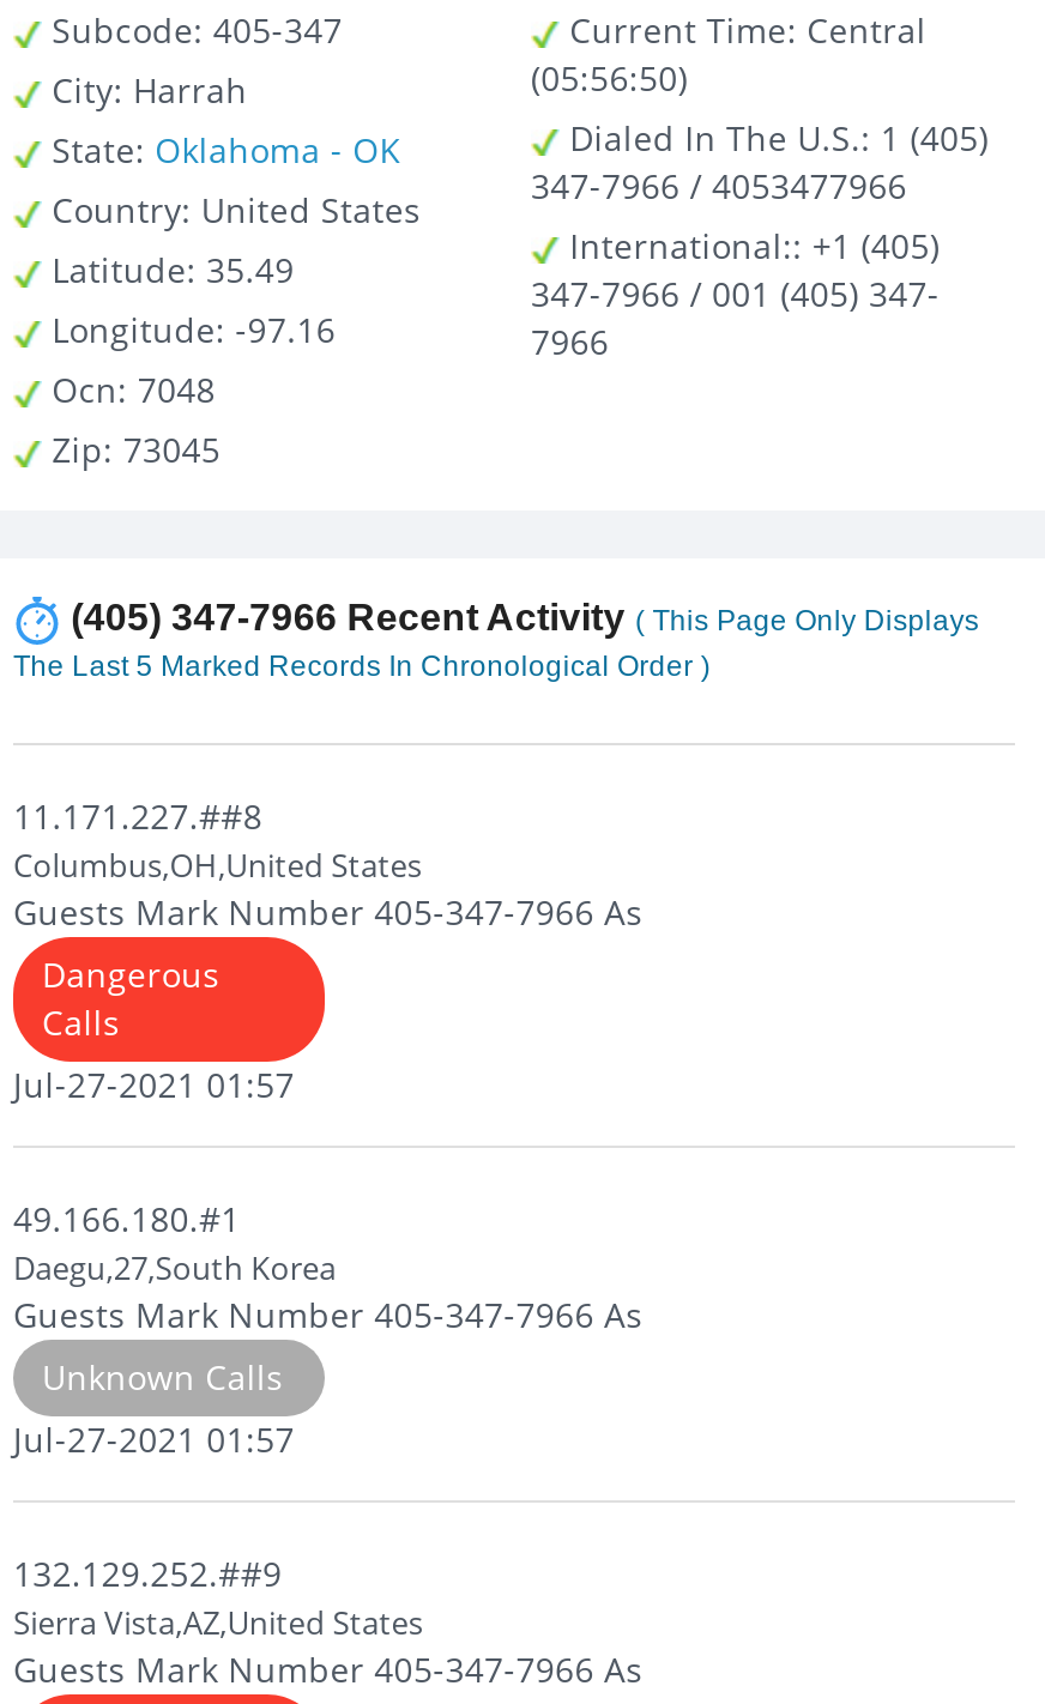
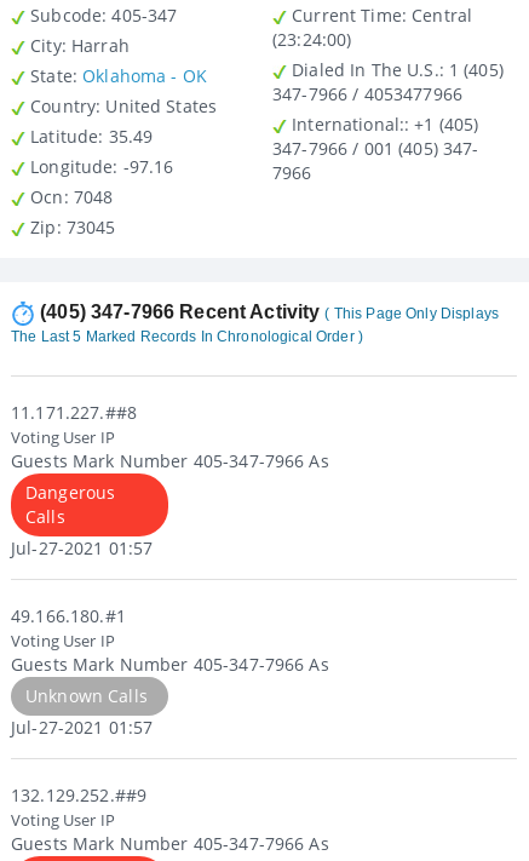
- (05:56:50)
+ (23:24:00)

- Columbus,OH,United States
+ Voting User IP

- Daegu,27,South Korea
+ Voting User IP

- Sierra Vista,AZ,United States
+ Voting User IP
